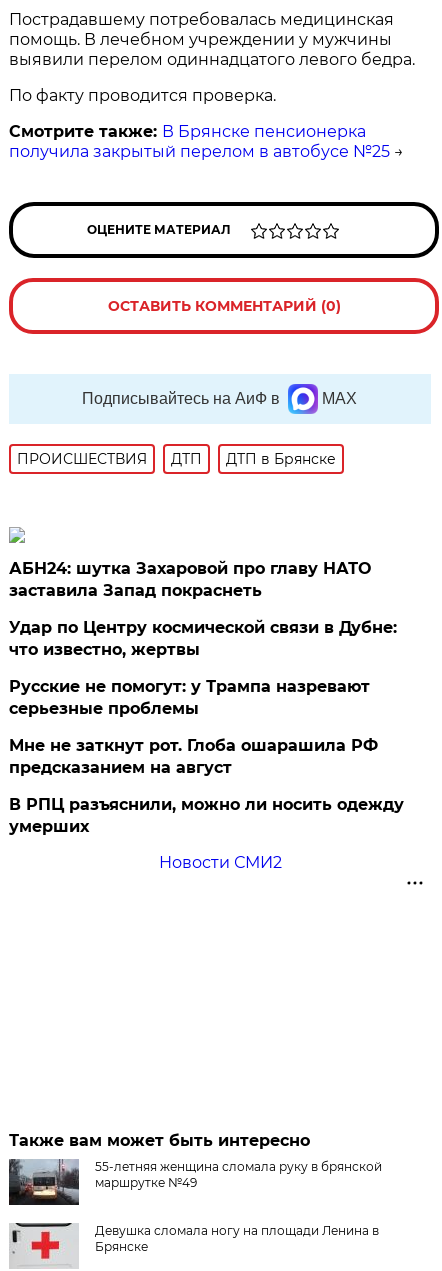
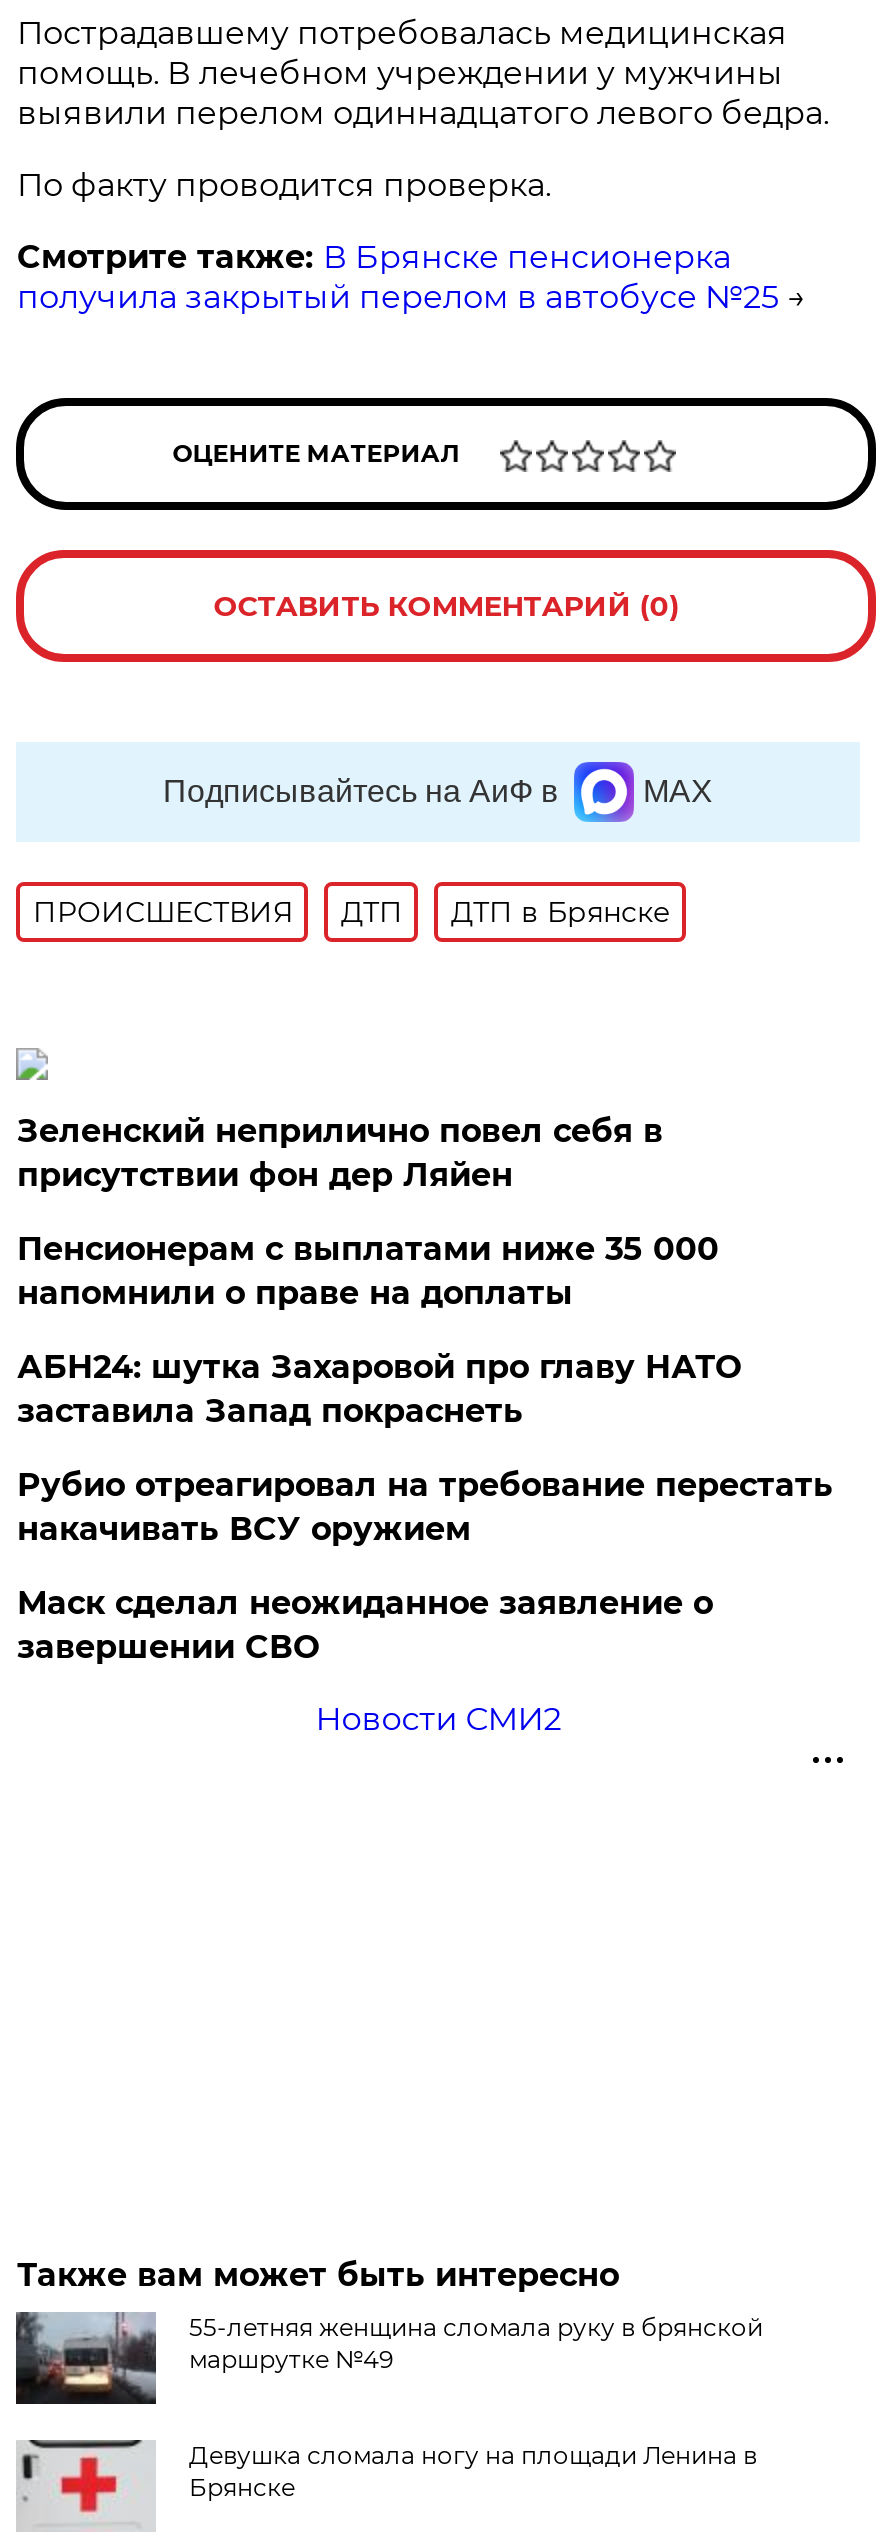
+ Зеленский неприлично повел cебя в
+ присутствии фон дер Ляйен
+ Пенсионерам с выплатами ниже 35 000
+ напомнили о праве на доплаты

moved down: АБН24: шутка Захаровой про главу НАТО | заставила Запад покраснеть

- Удар по Центру космической связи в Дубне:
- что известно, жертвы
- Русские не помогут: у Трампа назревают
- серьезные проблемы
- Мне не заткнут рот. Глоба ошарашила РФ
- предсказанием на август
- В РПЦ разъяснили, можно ли носить одежду
- умерших
+ Рубио отреагировал на требование перестать
+ накачивать ВСУ оружием
+ Маск сделал неожиданное заявление о
+ завершении СВО
